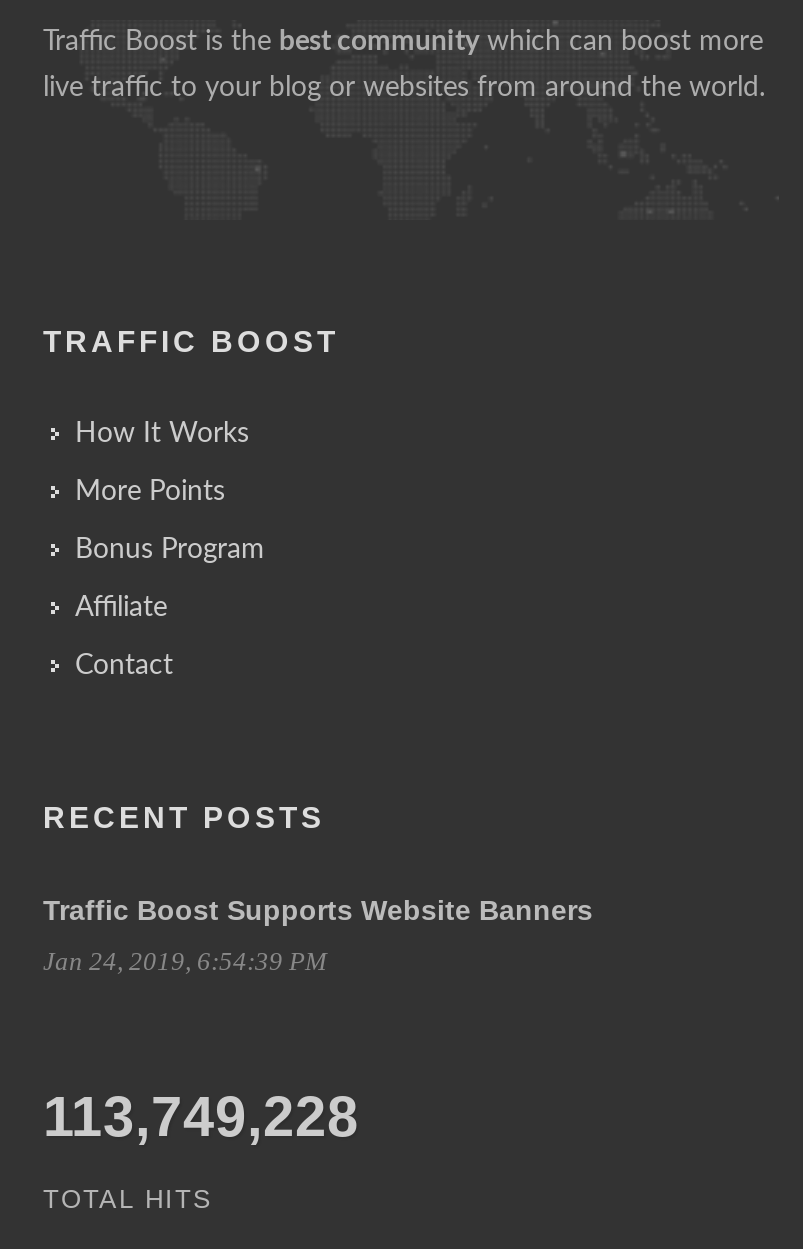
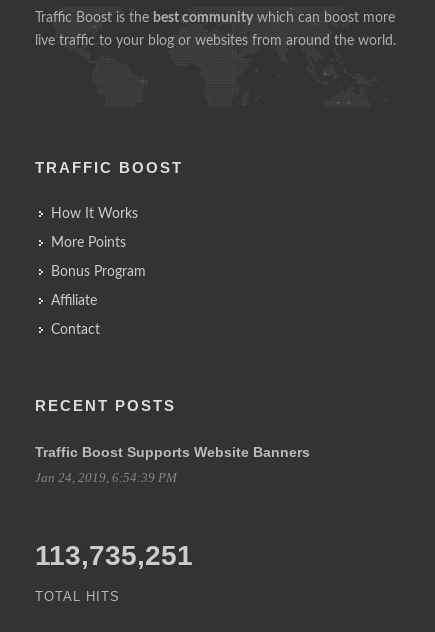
- 113,749,228
+ 113,735,251
